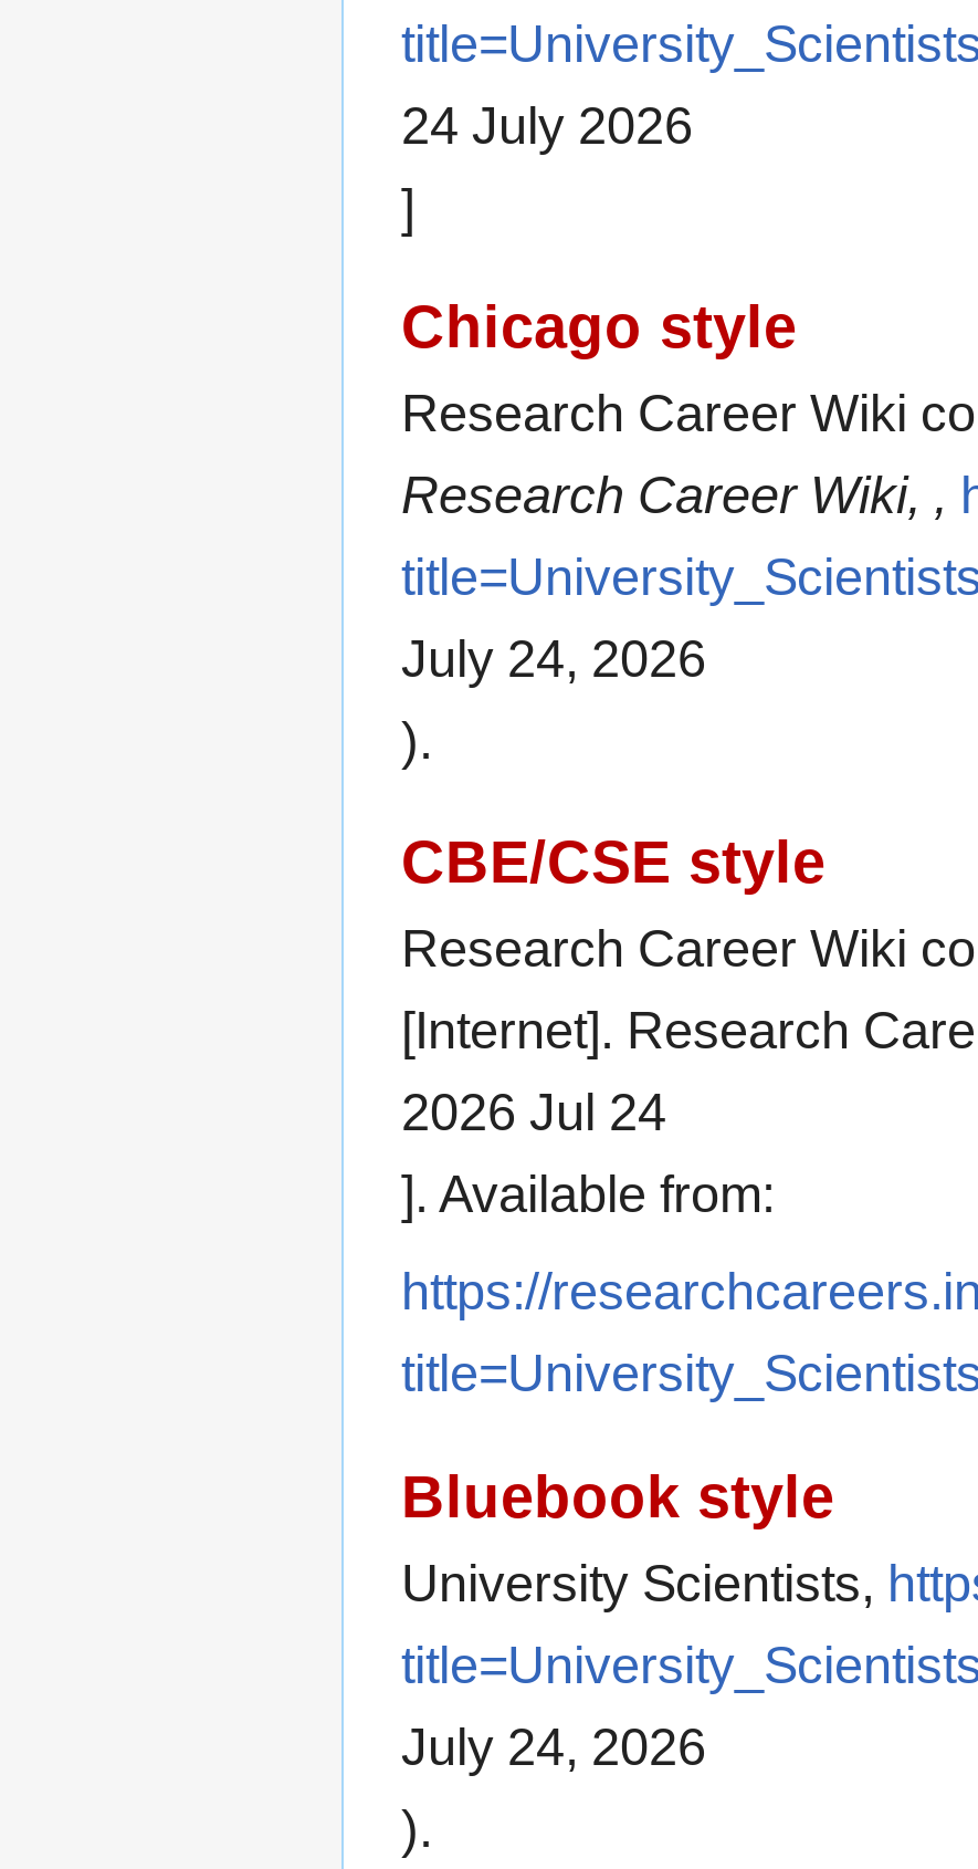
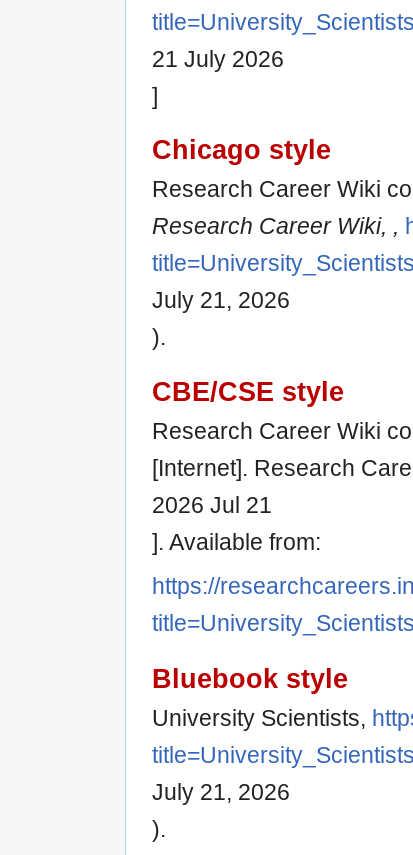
- 24 July 2026
+ 21 July 2026

- July 24, 2026
+ July 21, 2026

- 2026 Jul 24
+ 2026 Jul 21

- July 24, 2026
+ July 21, 2026
